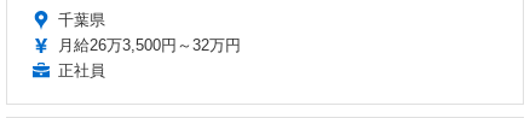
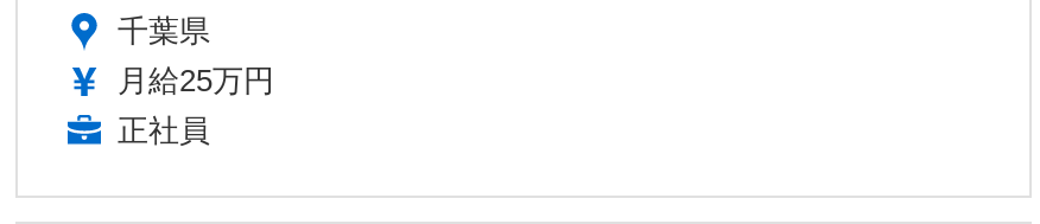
- 月給26万3,500円～32万円
+ 月給25万円
